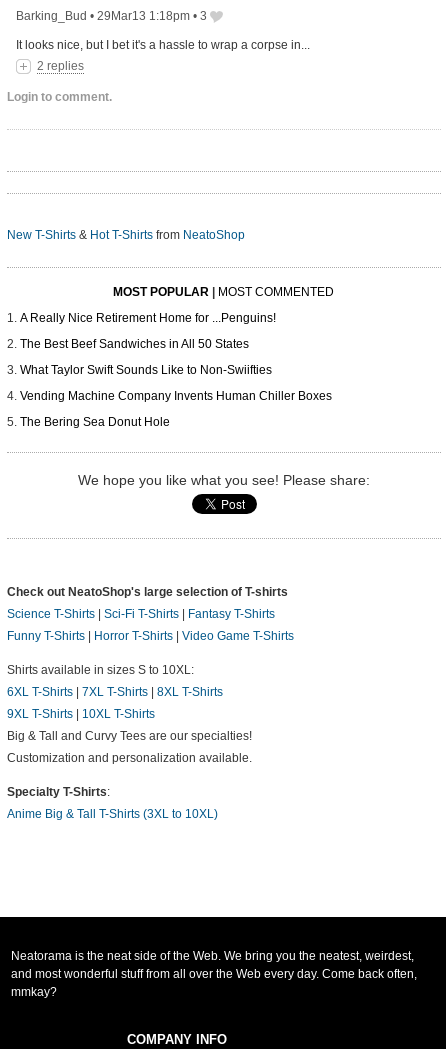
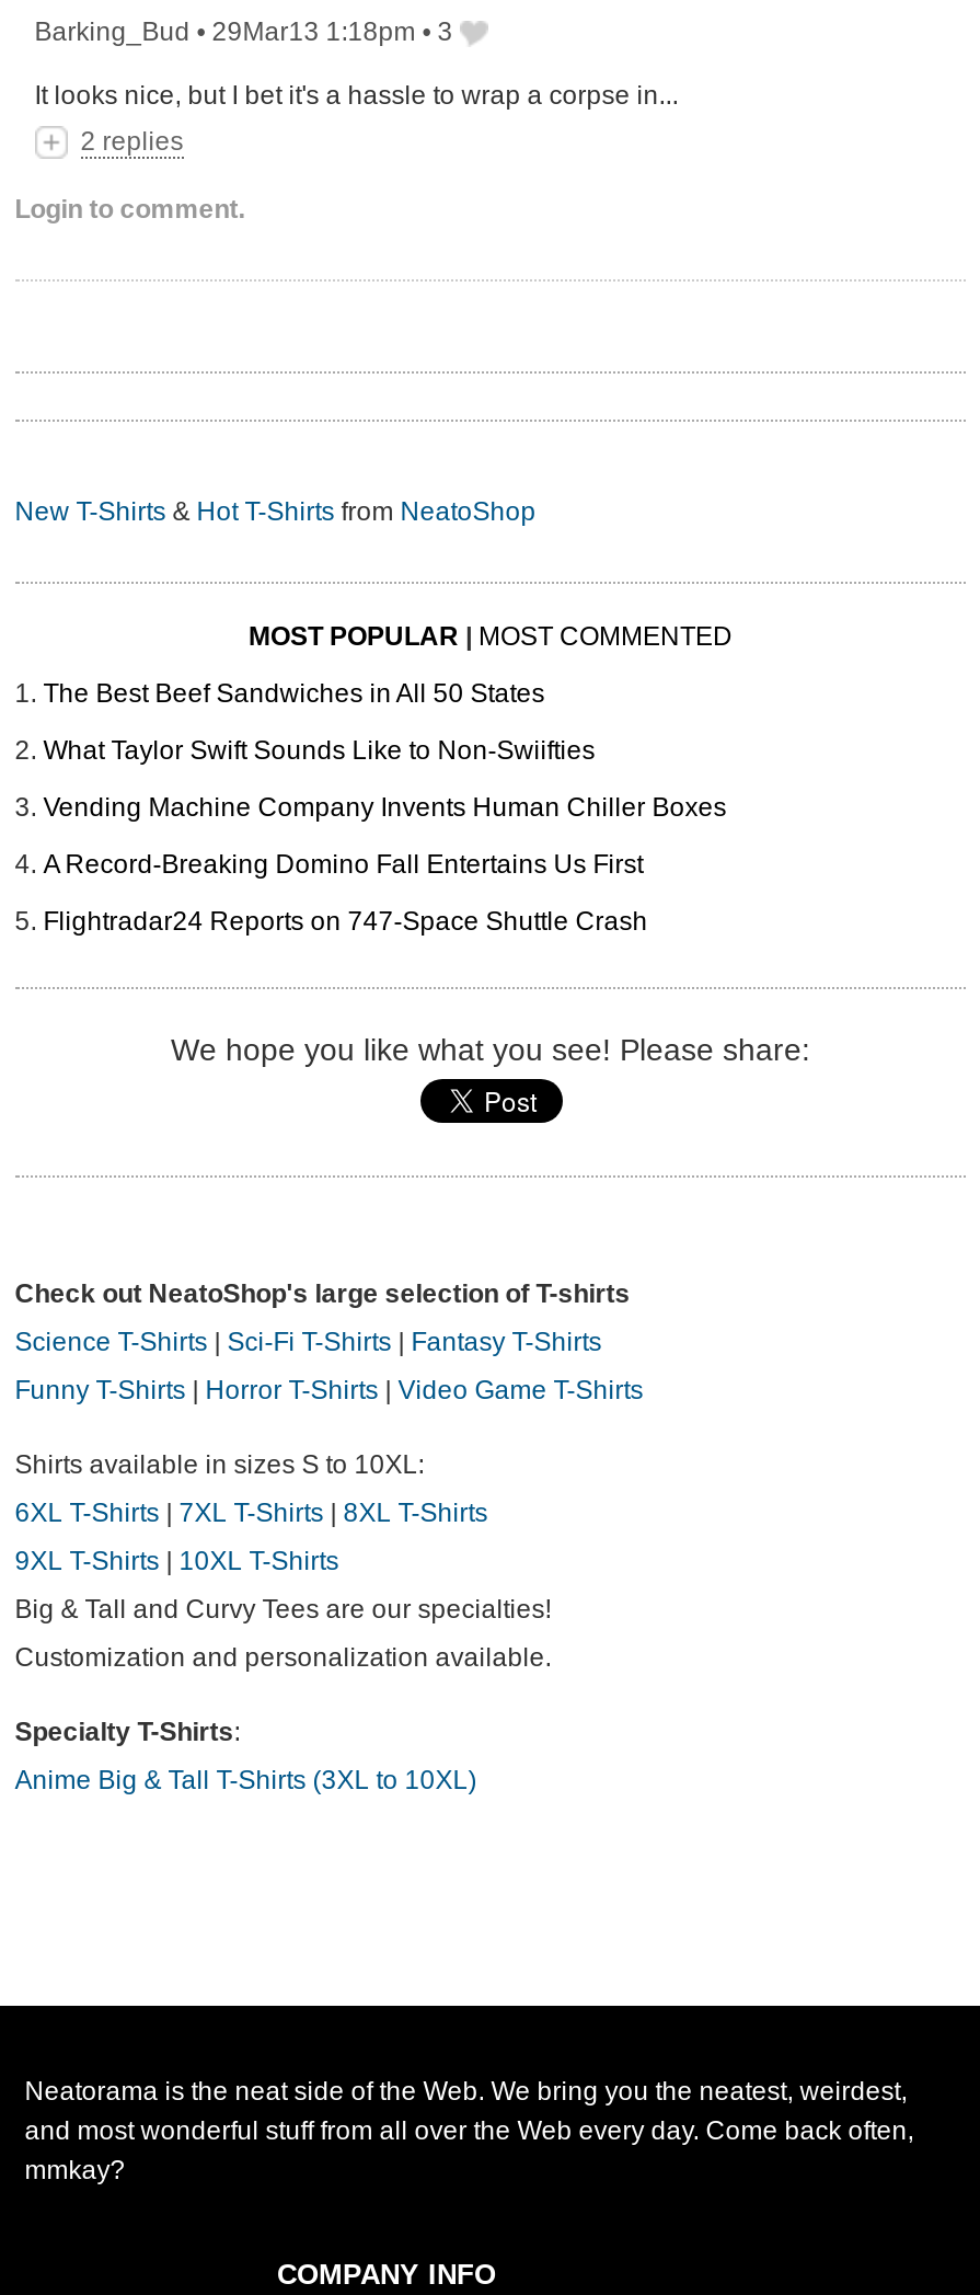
- A Really Nice Retirement Home for ...Penguins!

moved up: The Best Beef Sandwiches in All 50 States | What Taylor Swift Sounds Like to Non-Swiifties | Vending Machine Company Invents Human Chiller Boxes

- The Bering Sea Donut Hole
+ A Record-Breaking Domino Fall Entertains Us First
+ Flightradar24 Reports on 747-Space Shuttle Crash
